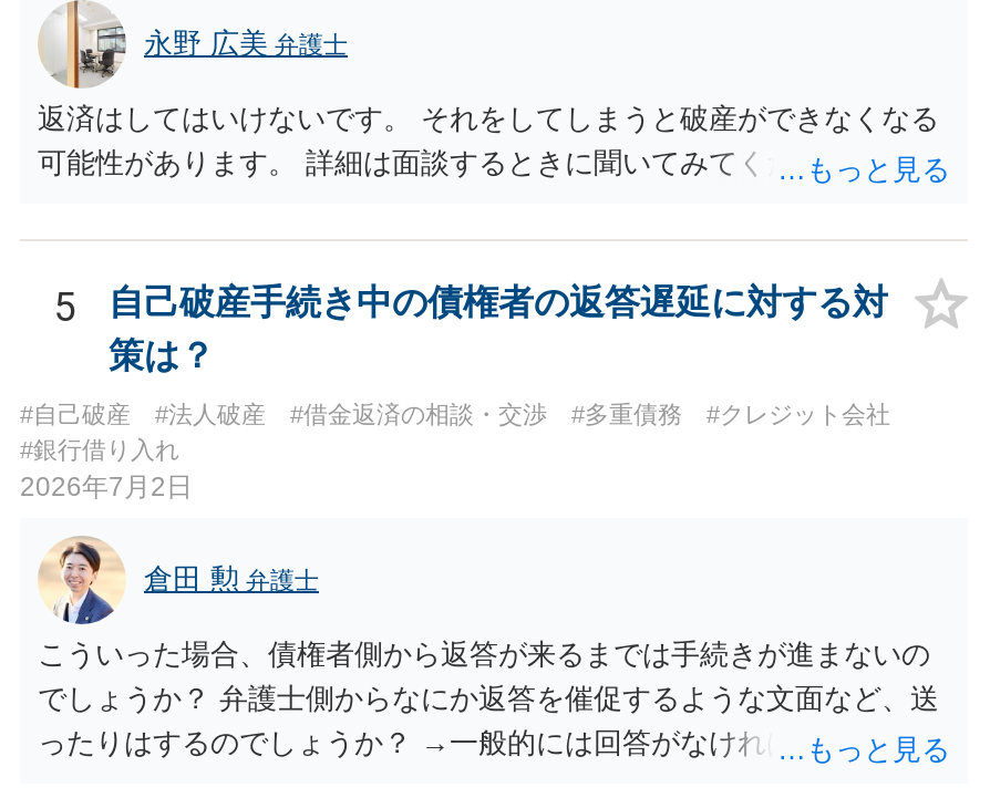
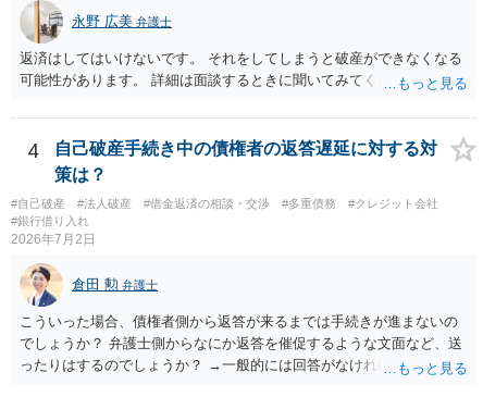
- 5 自己破産手続き中の債権者の返答遅延に対する対
+ 4 自己破産手続き中の債権者の返答遅延に対する対
